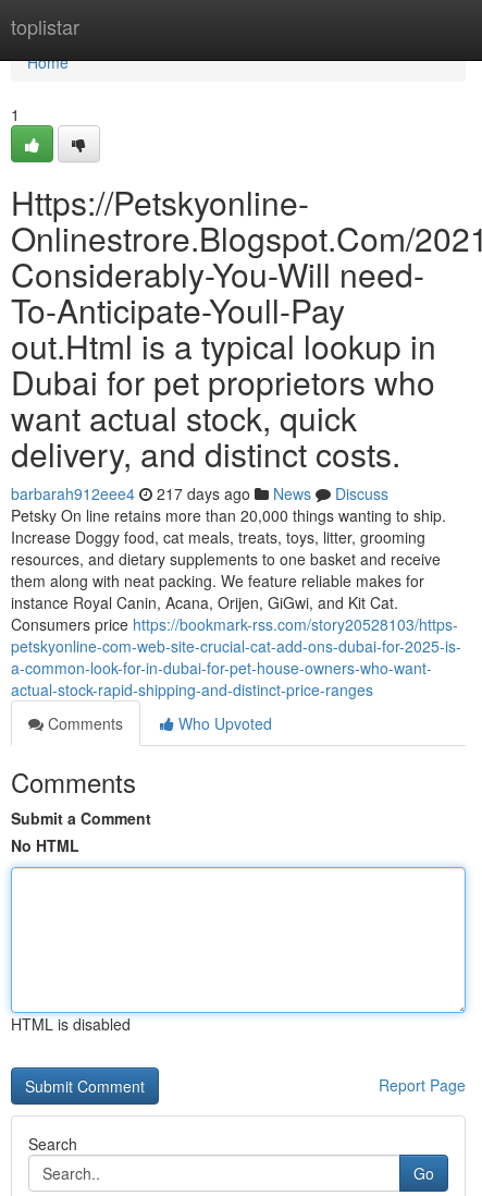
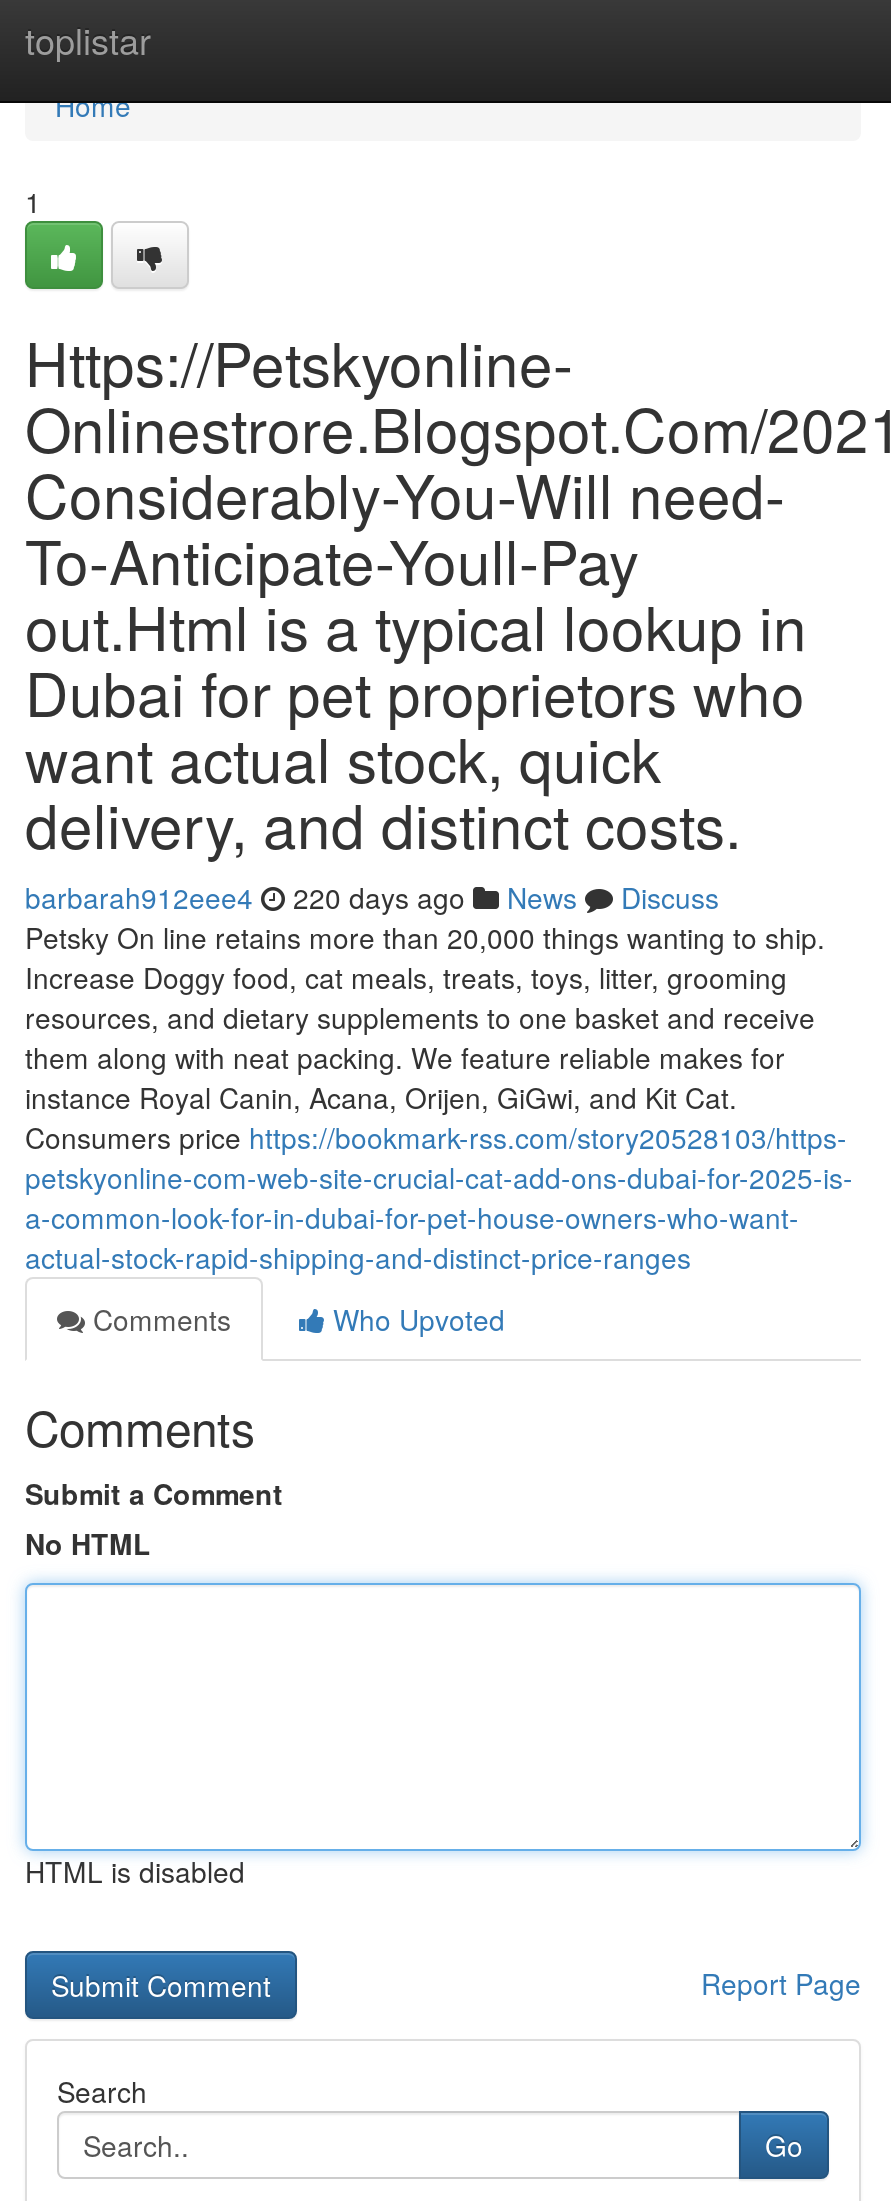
- barbarah912eee4 217 days ago News Discuss
+ barbarah912eee4 220 days ago News Discuss
